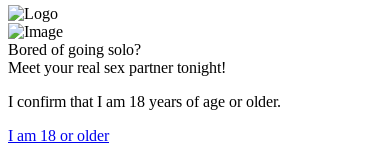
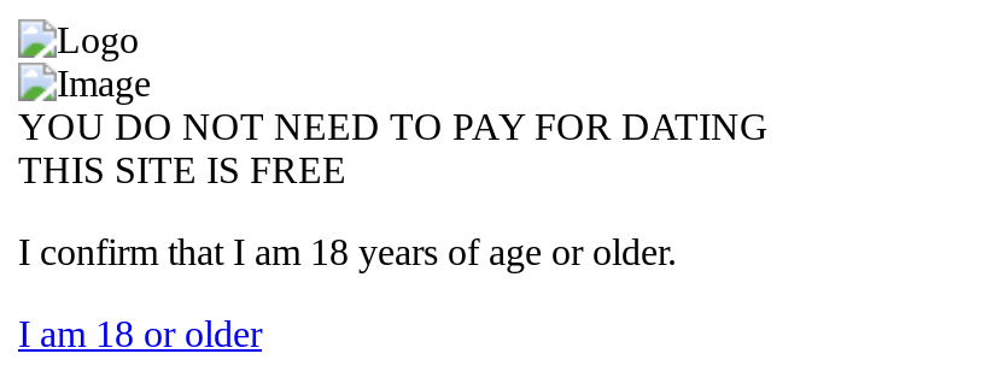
- Bored of going solo?
- Meet your real sex partner tonight!
+ YOU DO NOT NEED TO PAY FOR DATING
+ THIS SITE IS FREE
